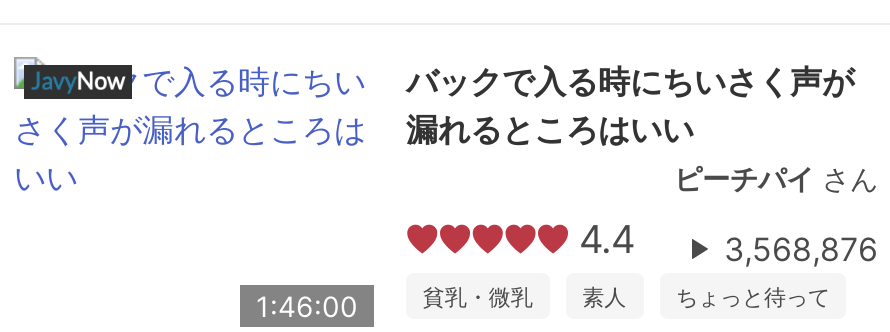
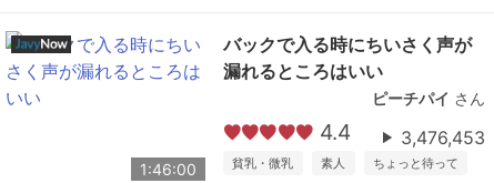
- 3,568,876
+ 3,476,453
